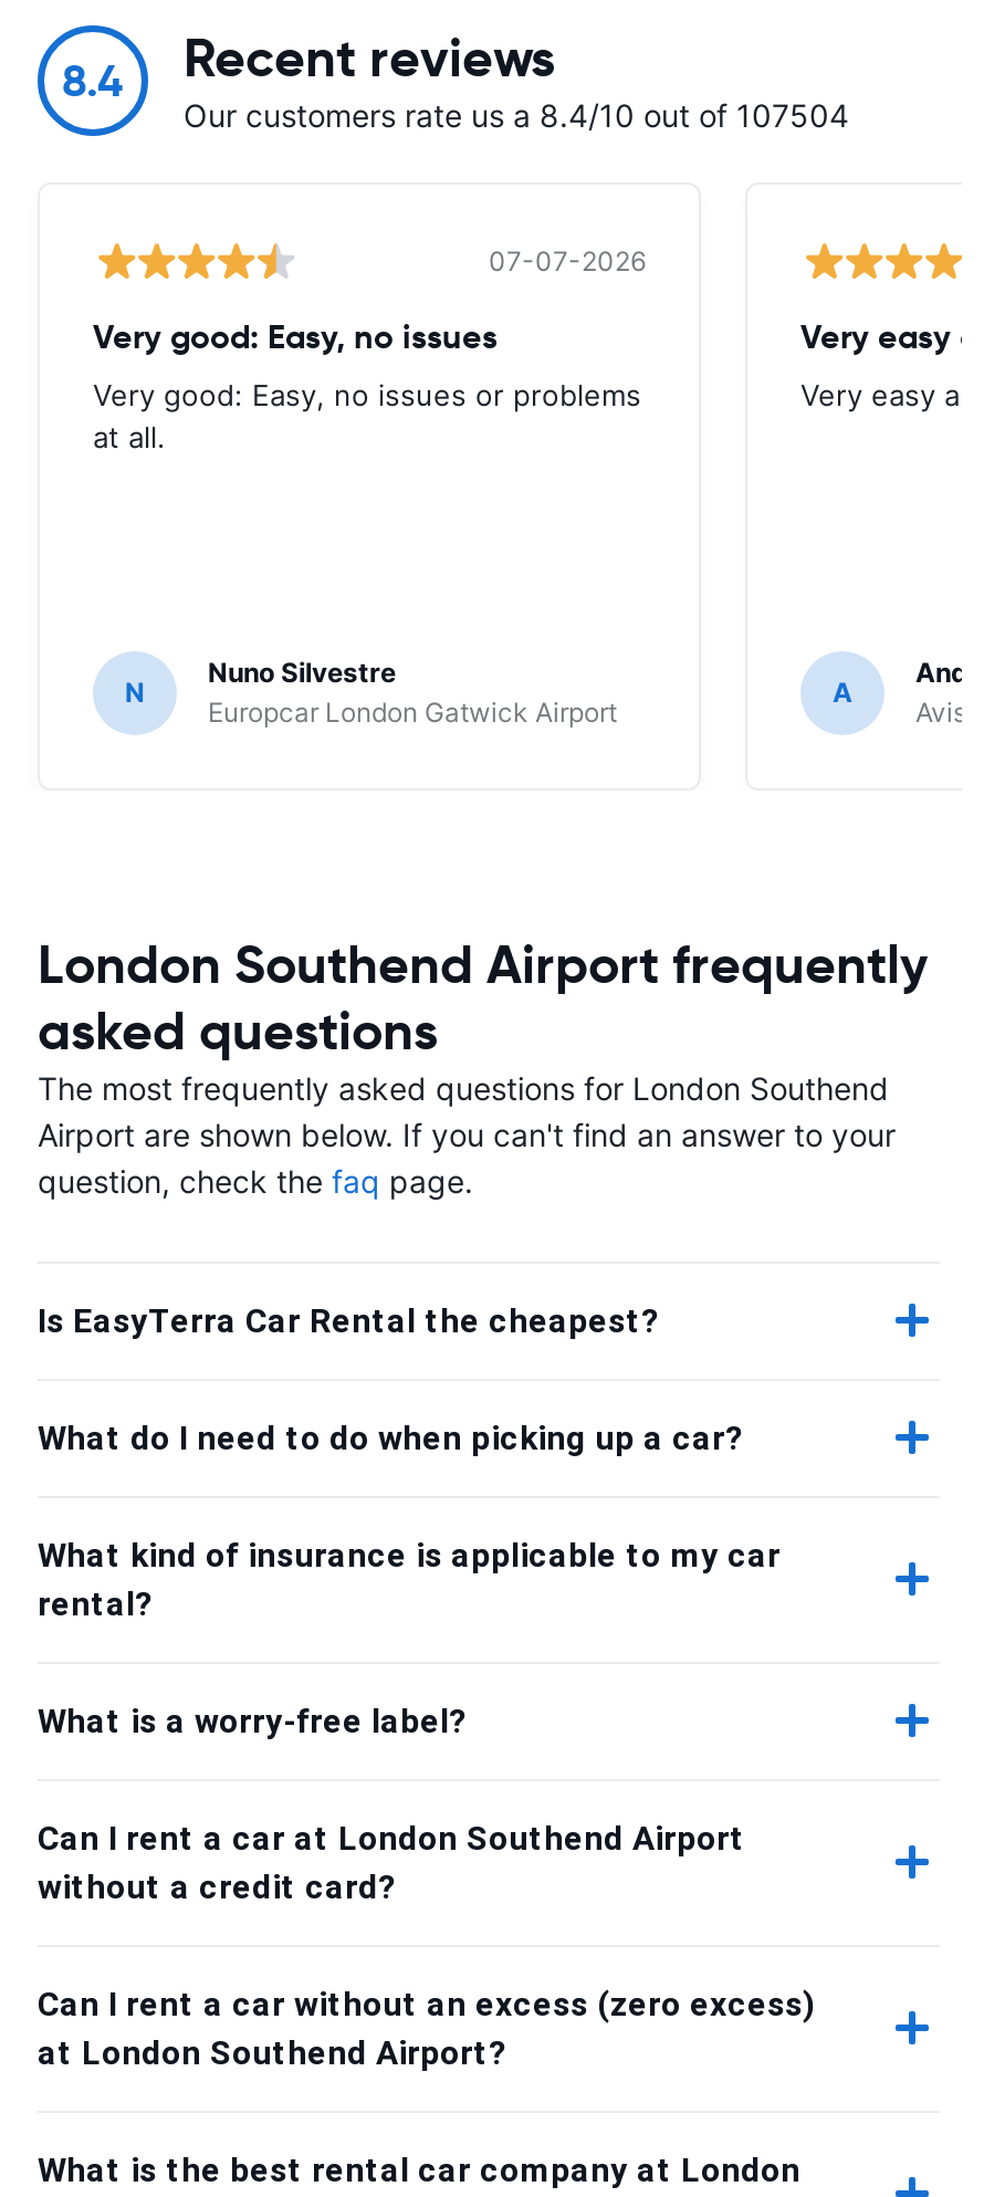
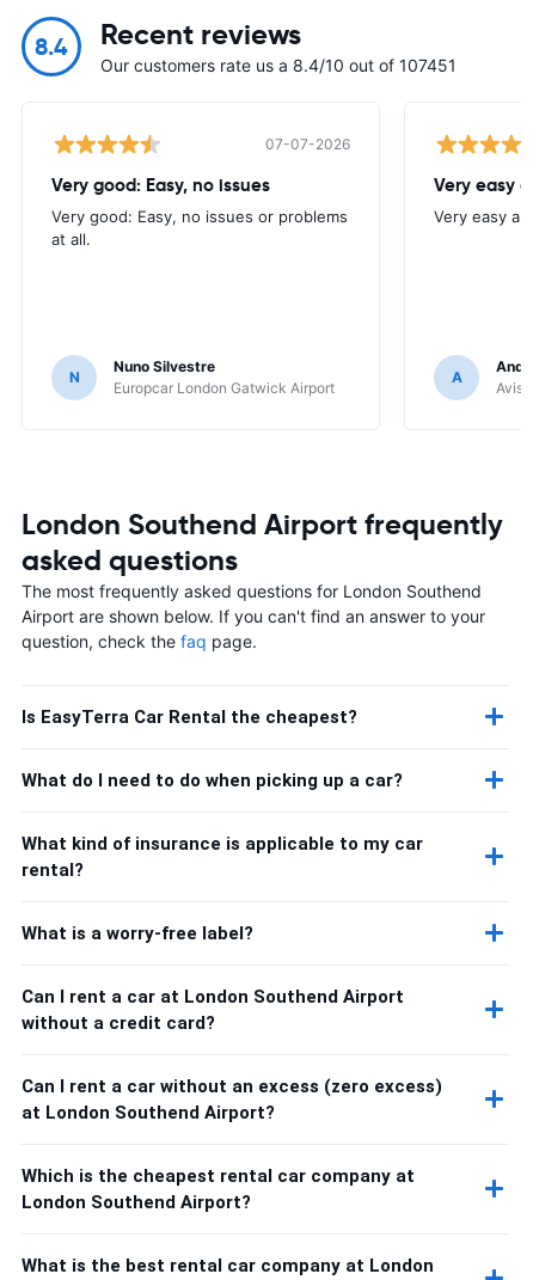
- Our customers rate us a 8.4/10 out of 107504
+ Our customers rate us a 8.4/10 out of 107451

+ Which is the cheapest rental car company at
+ London Southend Airport?
